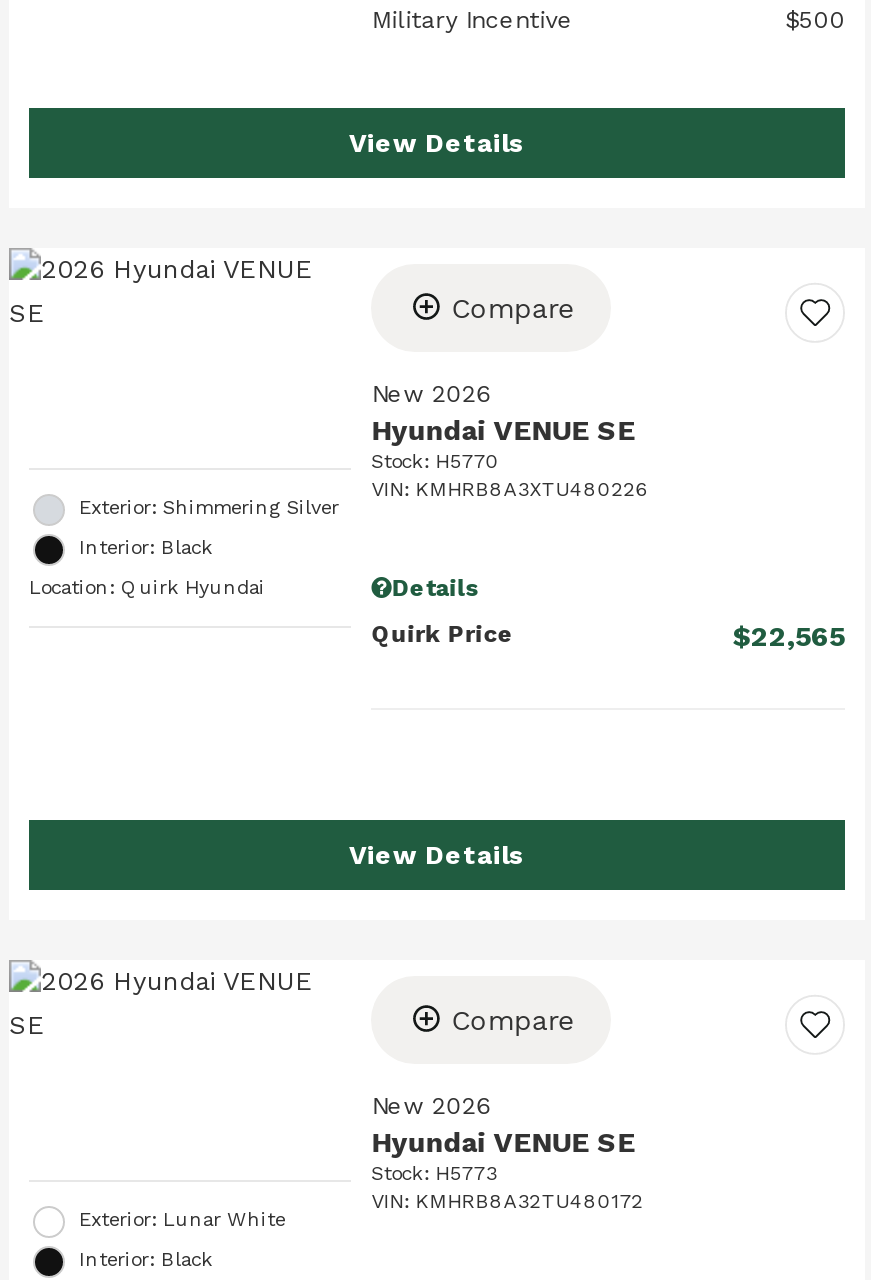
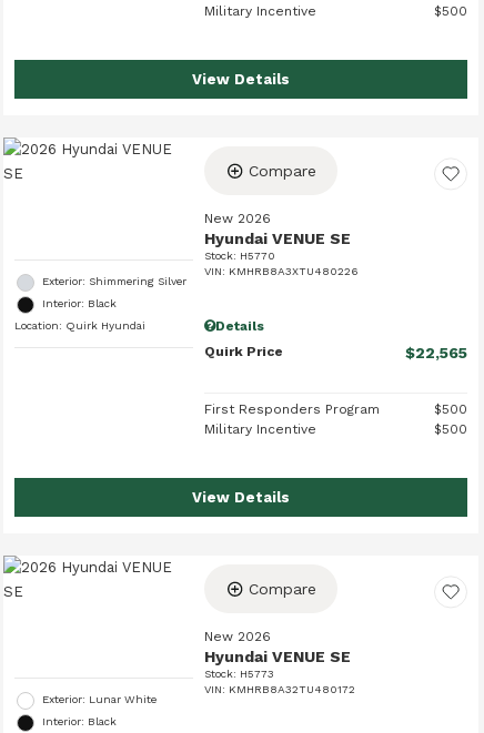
+ First Responders Program
+ $500
+ Military Incentive
+ $500
